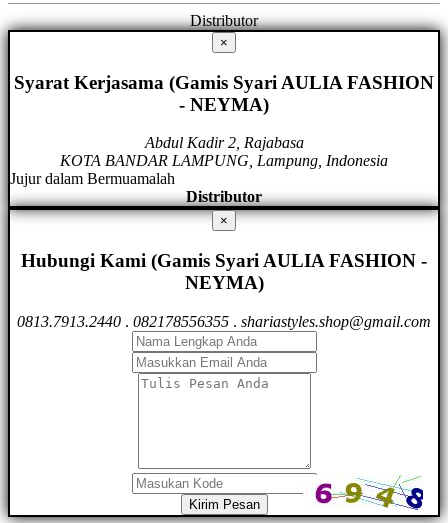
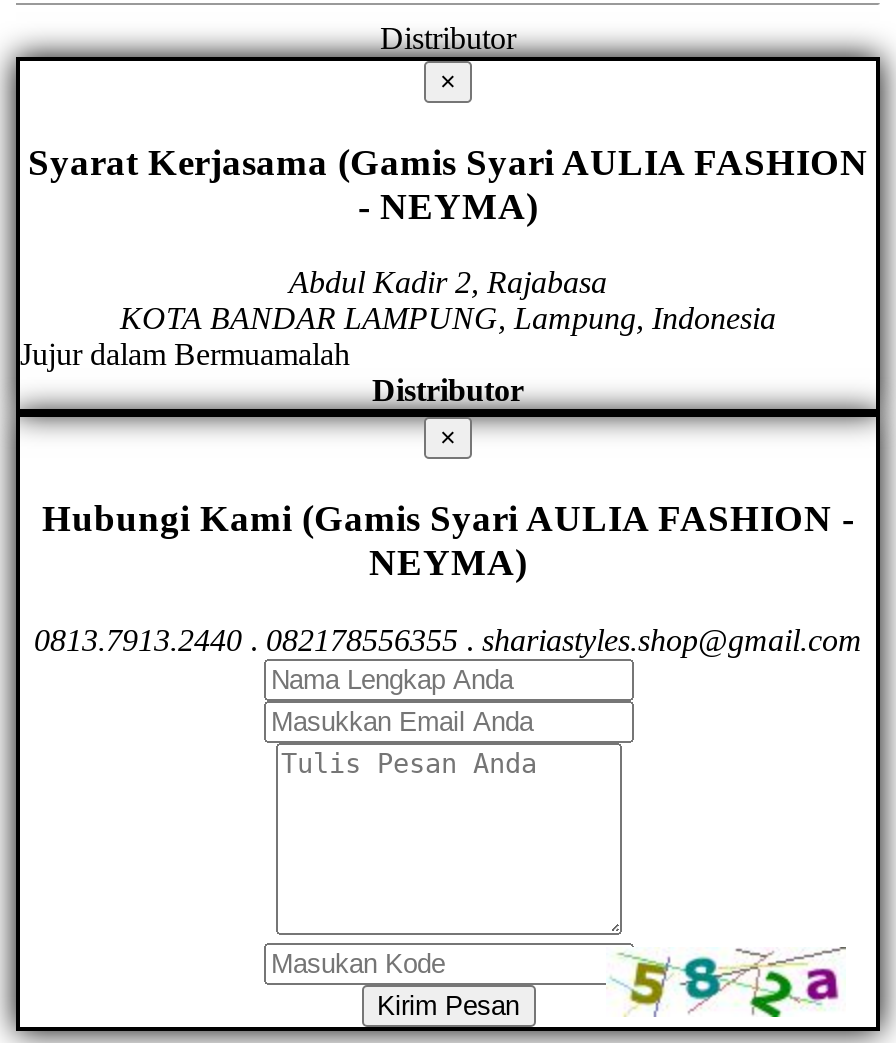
- [image]
+ [image]
